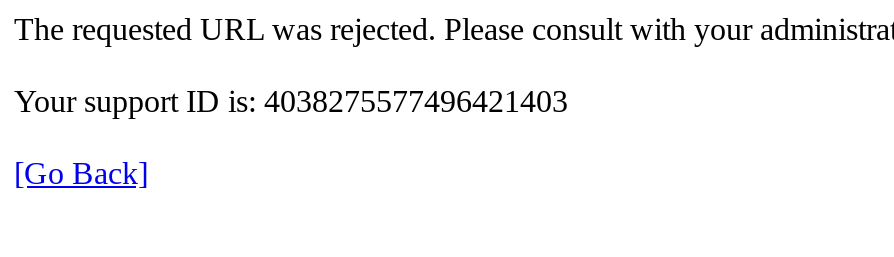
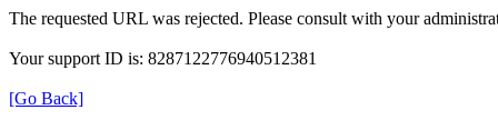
- Your support ID is: 4038275577496421403
+ Your support ID is: 8287122776940512381
